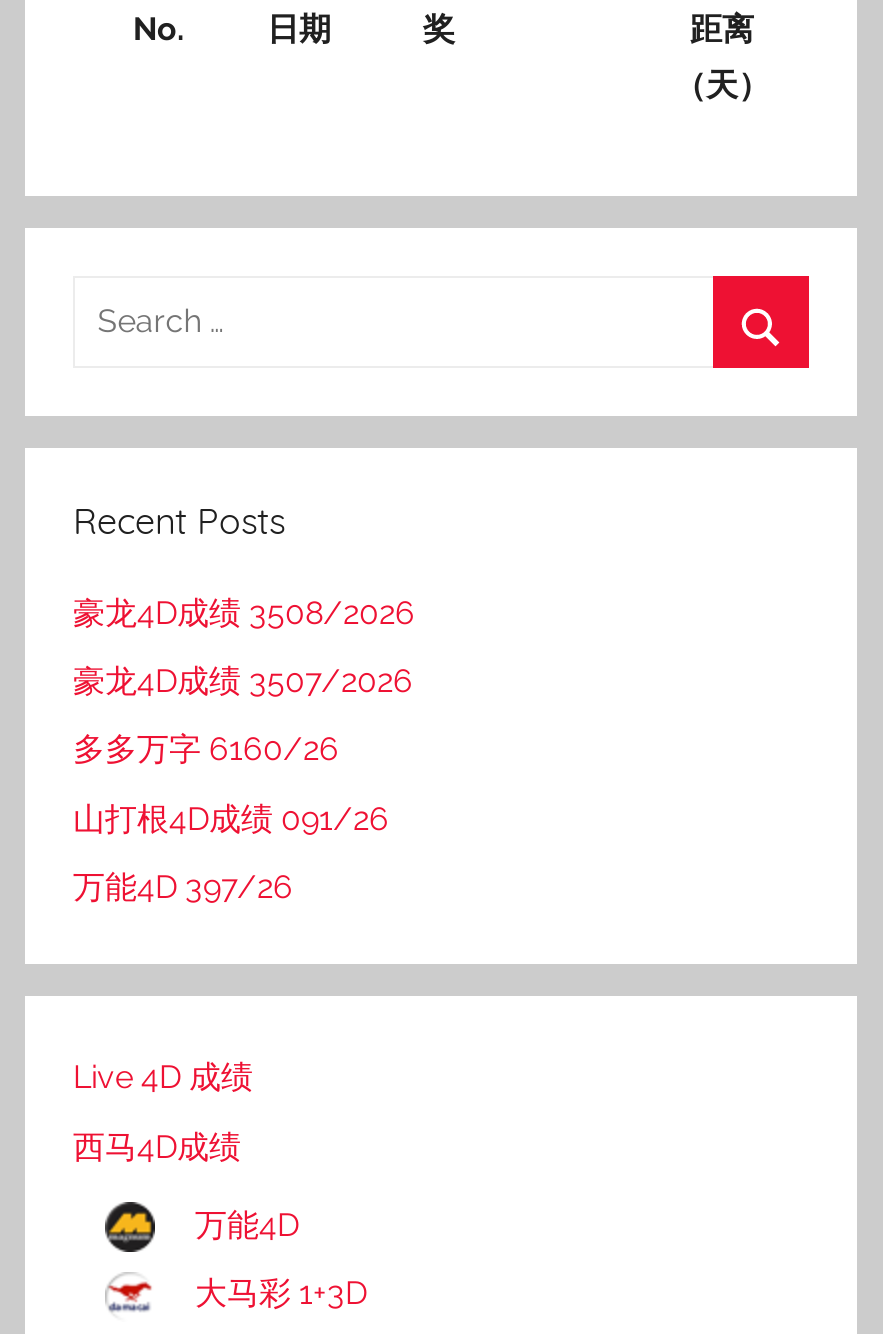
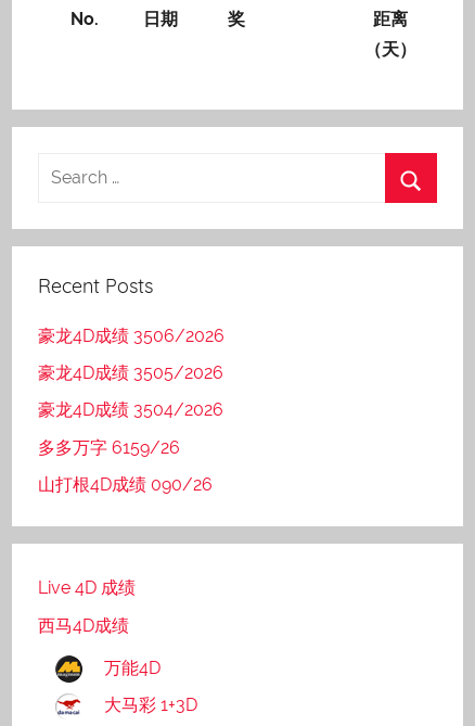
- 豪龙4D成绩 3508/2026
+ 豪龙4D成绩 3506/2026

- 豪龙4D成绩 3507/2026
+ 豪龙4D成绩 3505/2026

- 多多万字 6160/26
+ 豪龙4D成绩 3504/2026

- 山打根4D成绩 091/26
+ 多多万字 6159/26

- 万能4D 397/26
+ 山打根4D成绩 090/26
